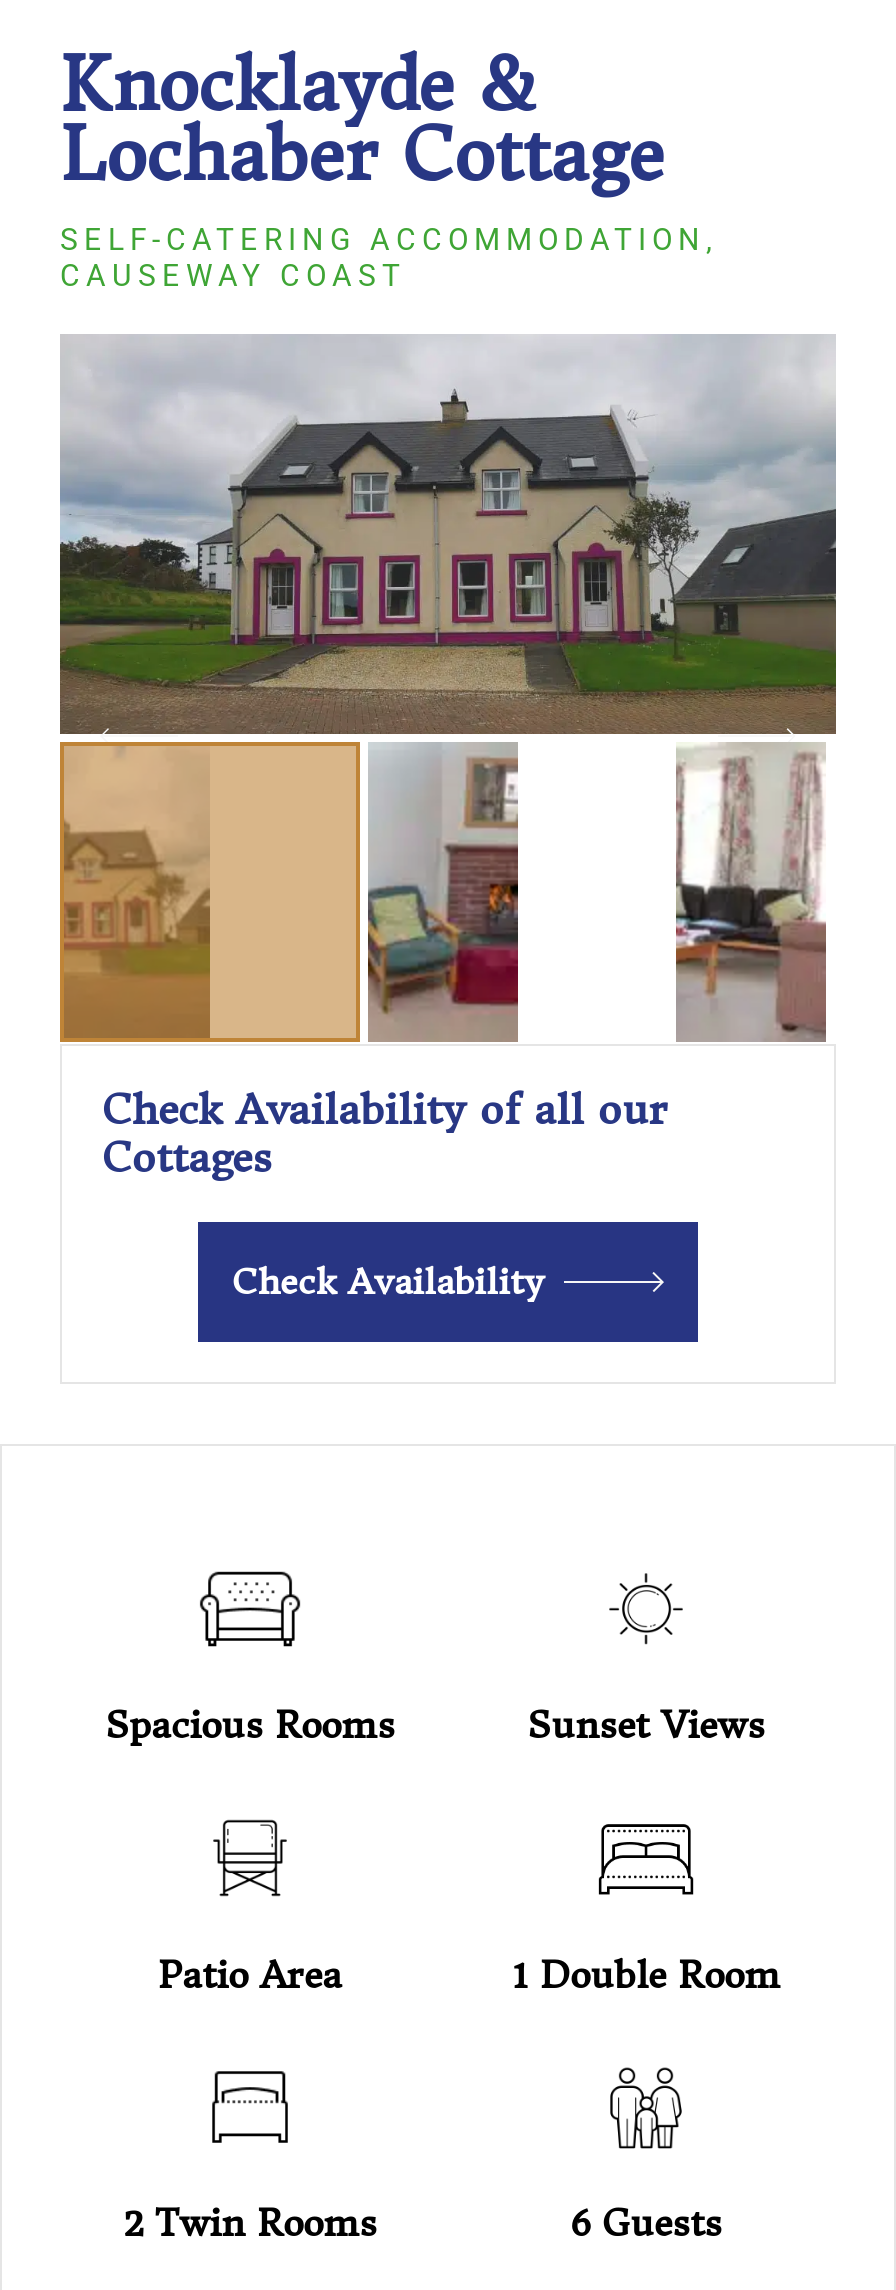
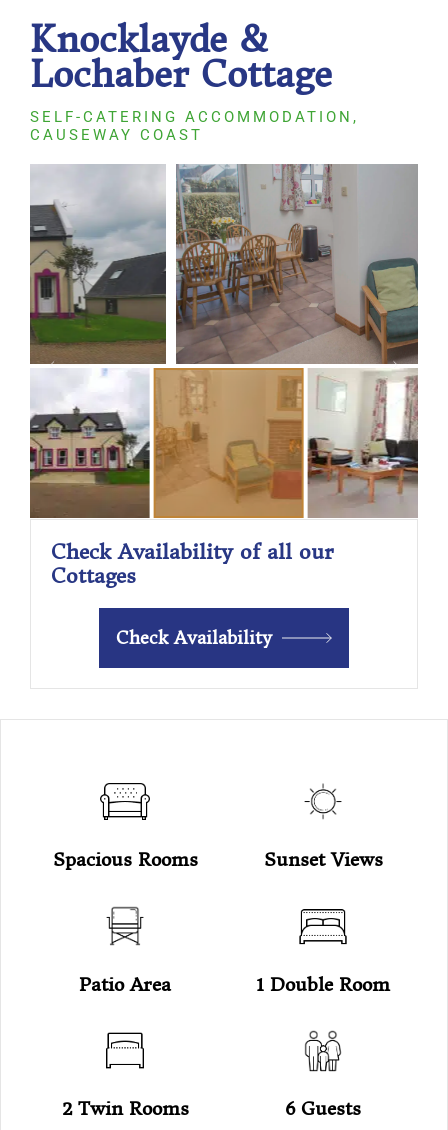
- [image]
+ [image]
